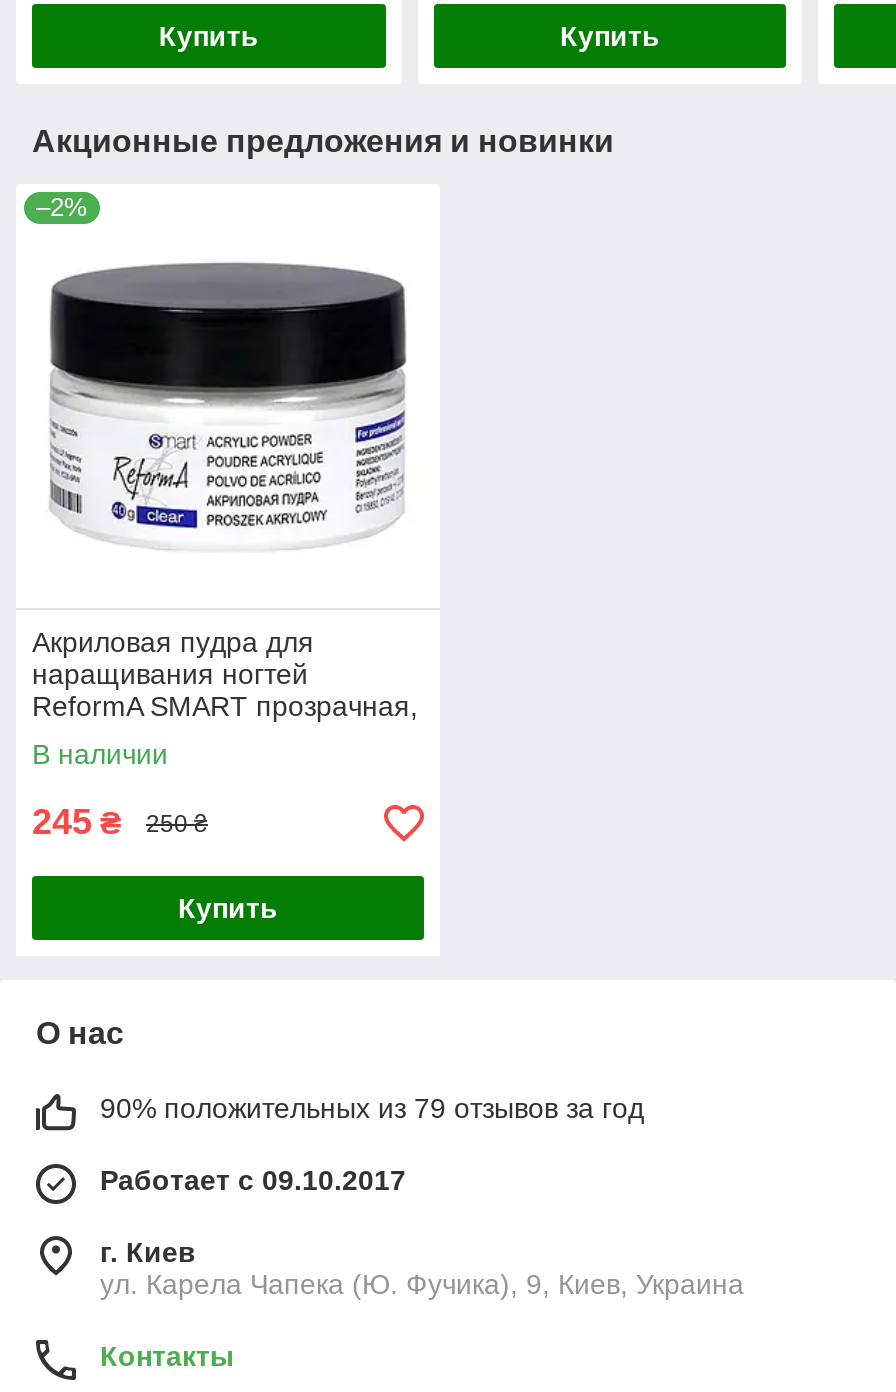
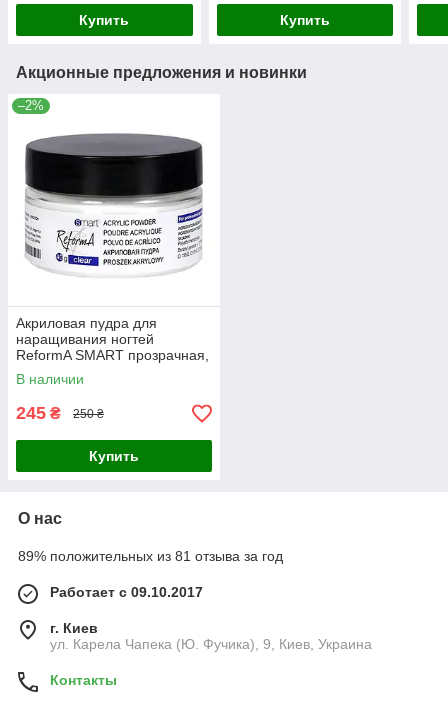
- 90% положительных из 79 отзывов за год
+ 89% положительных из 81 отзыва за год
